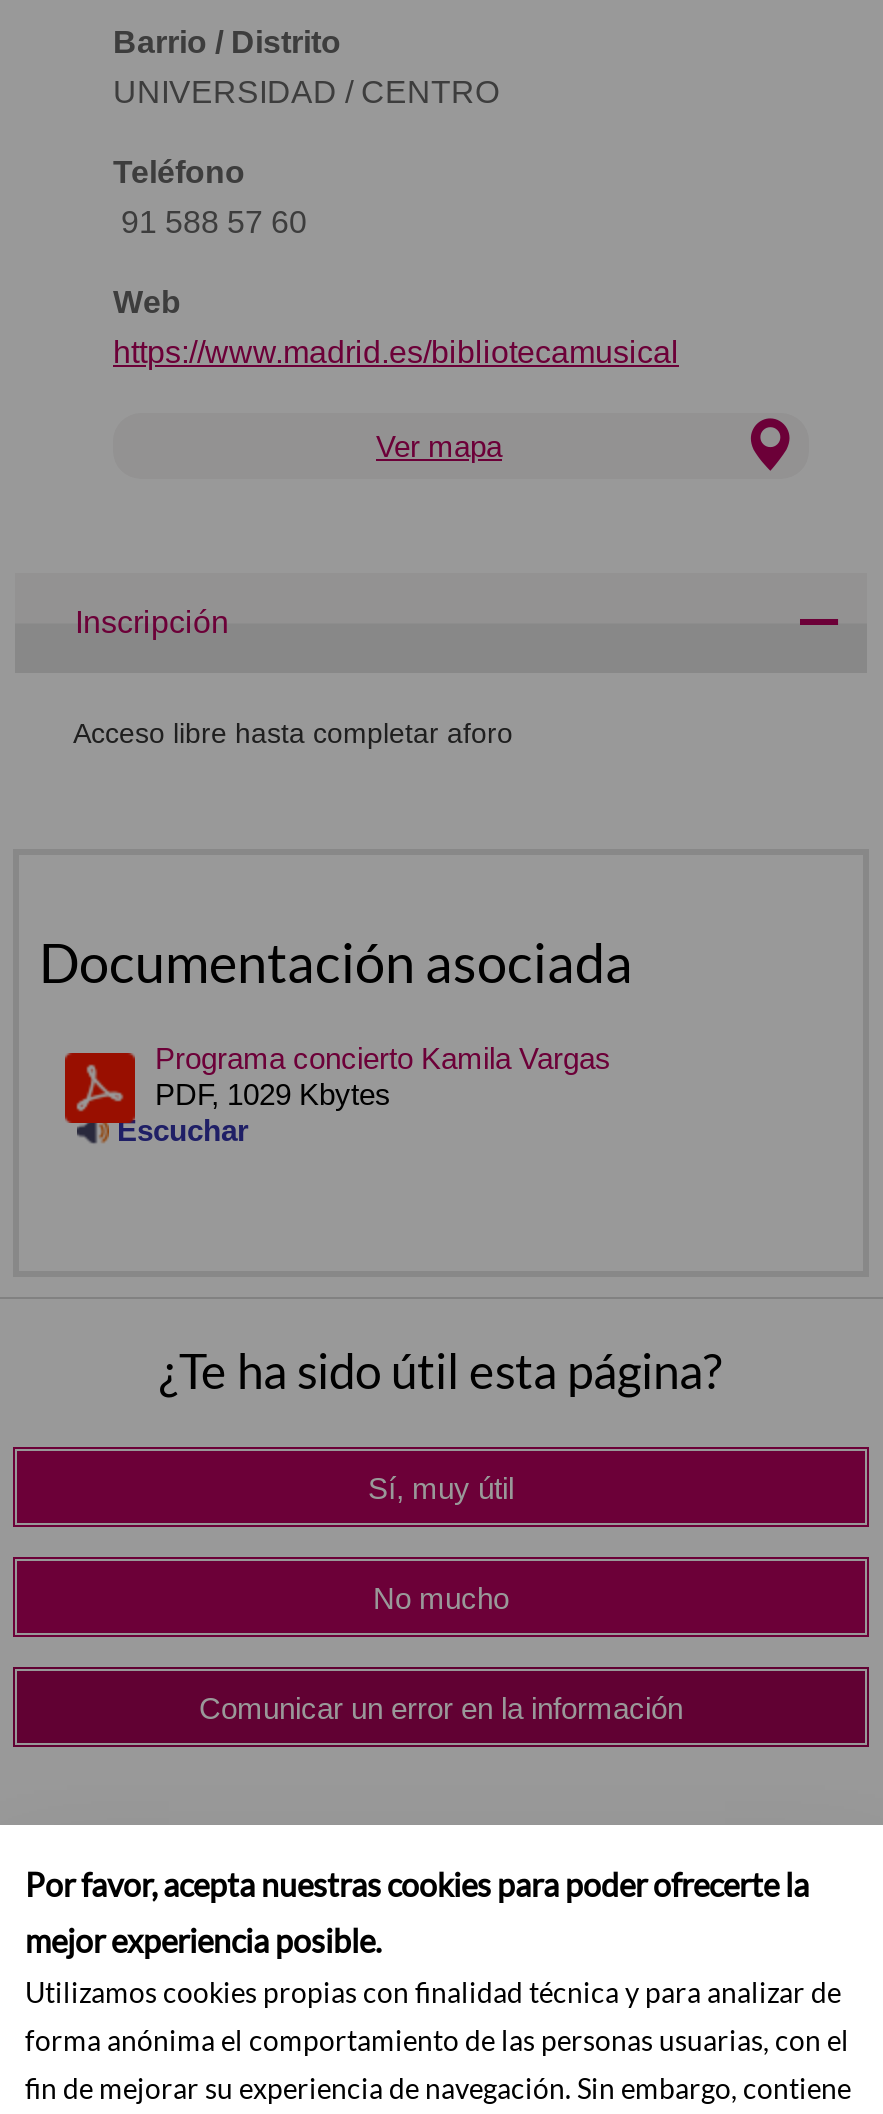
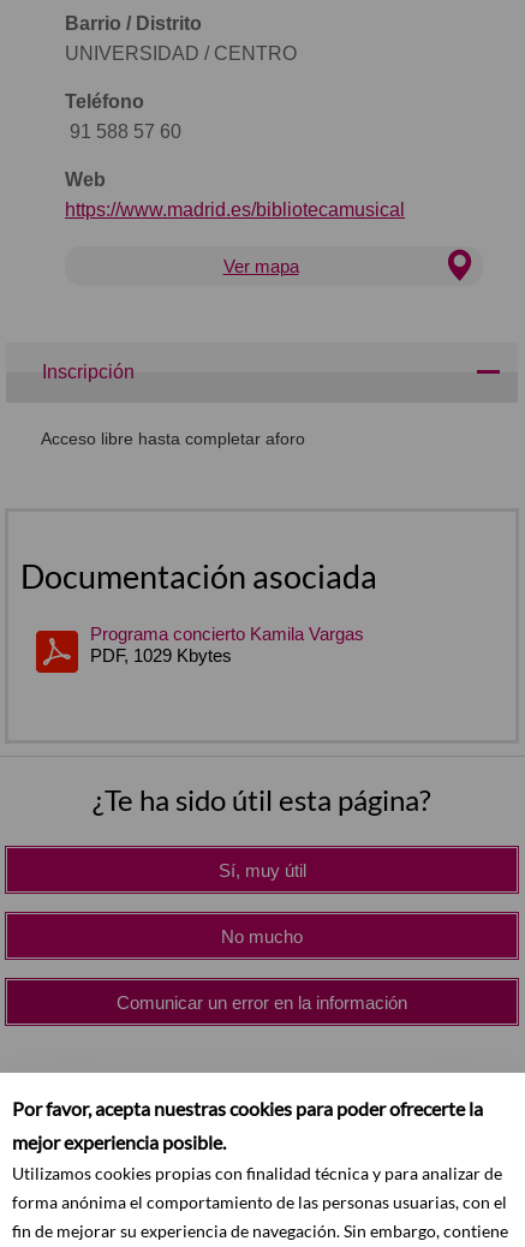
- Escuchar
